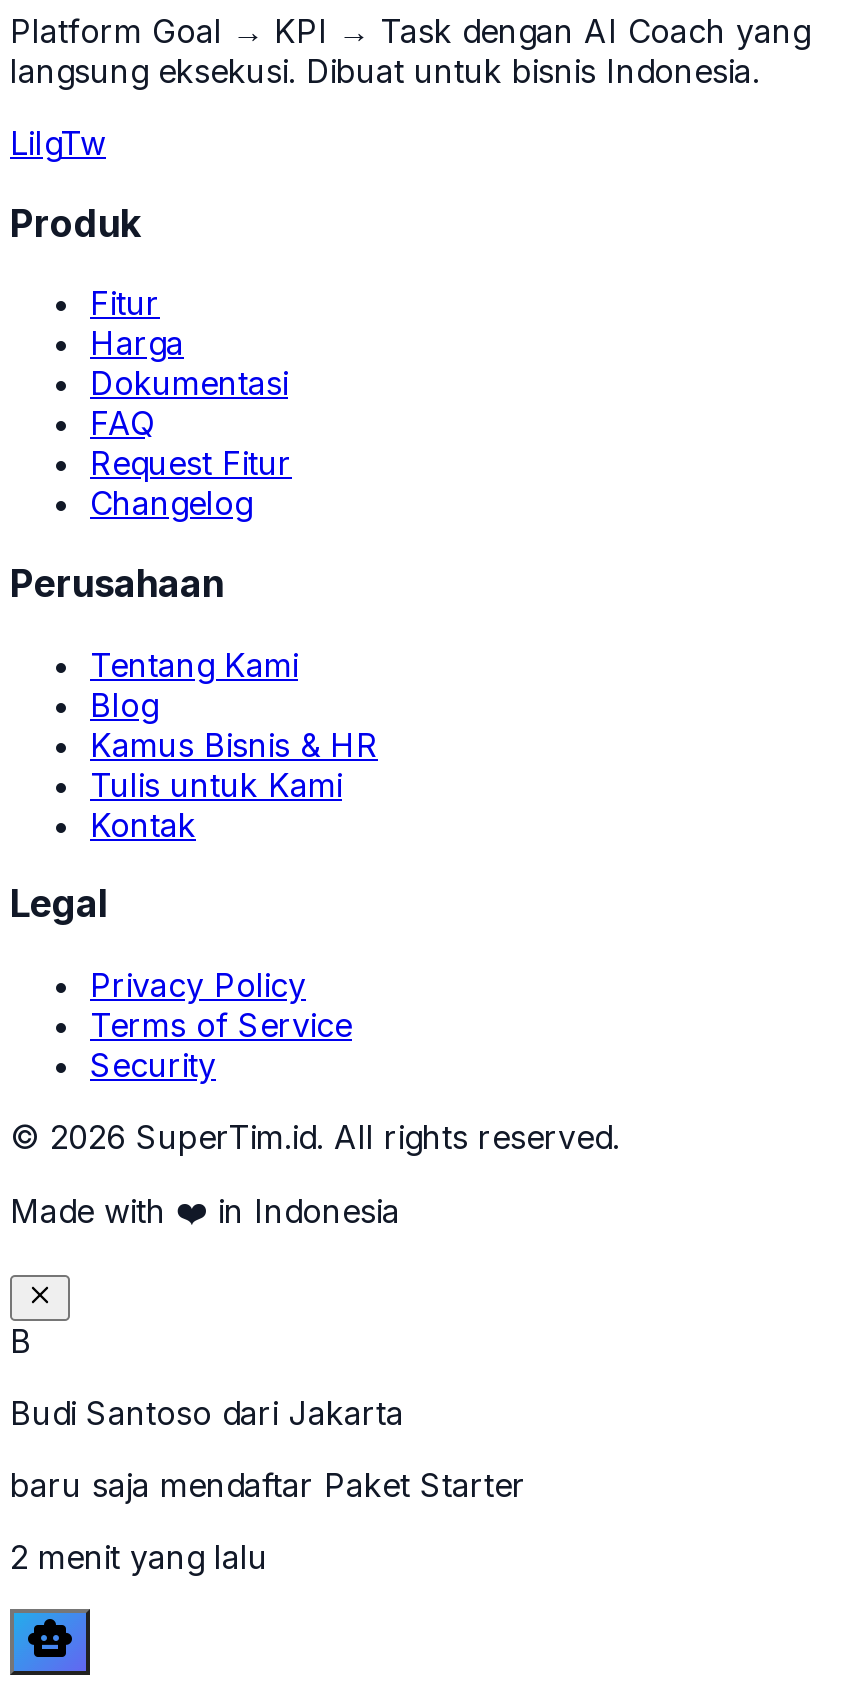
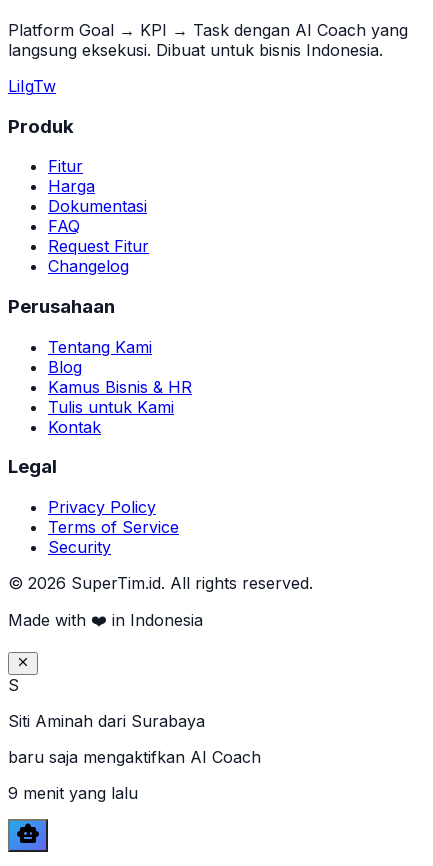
- B
+ S

- Budi Santoso dari Jakarta
+ Siti Aminah dari Surabaya

- baru saja mendaftar Paket Starter
+ baru saja mengaktifkan AI Coach

- 2 menit yang lalu
+ 9 menit yang lalu
